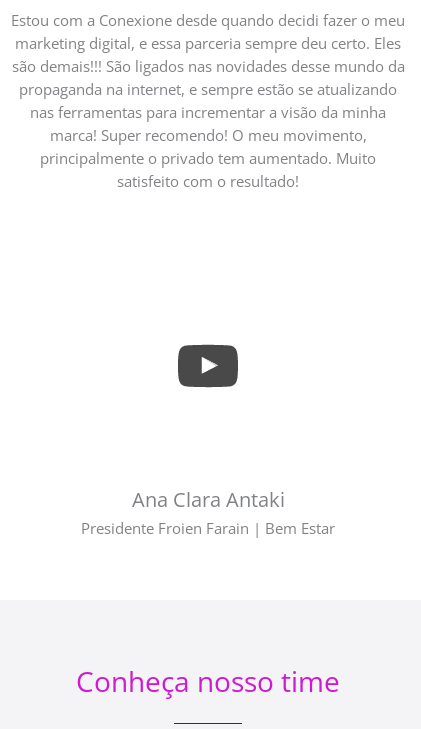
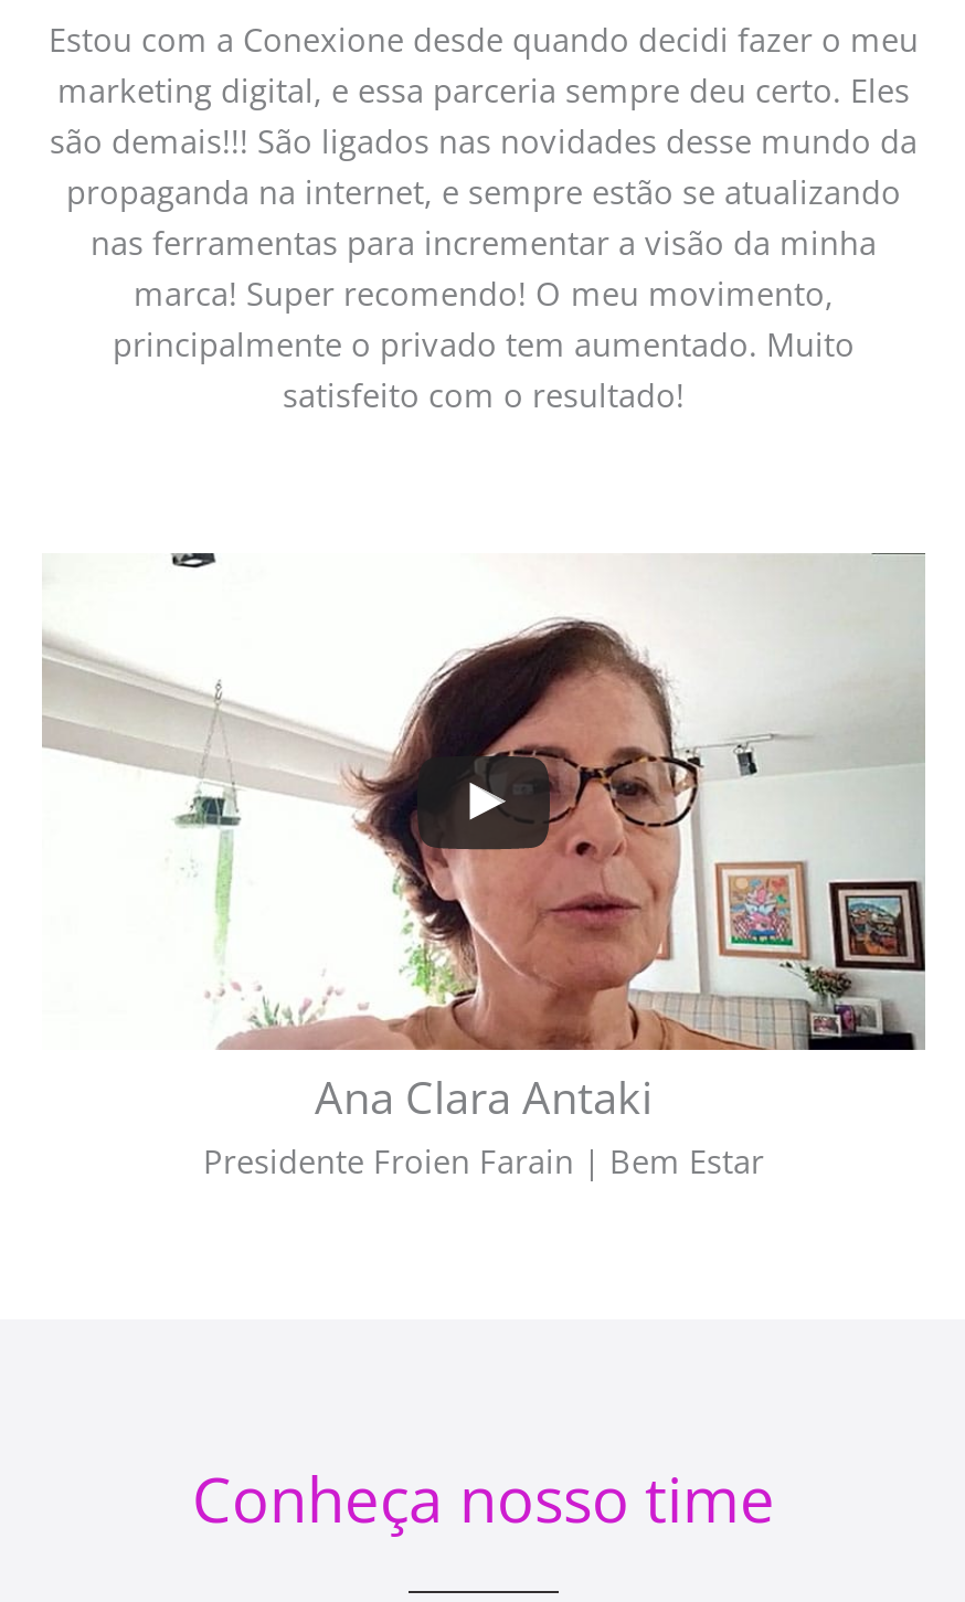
+ [image]
